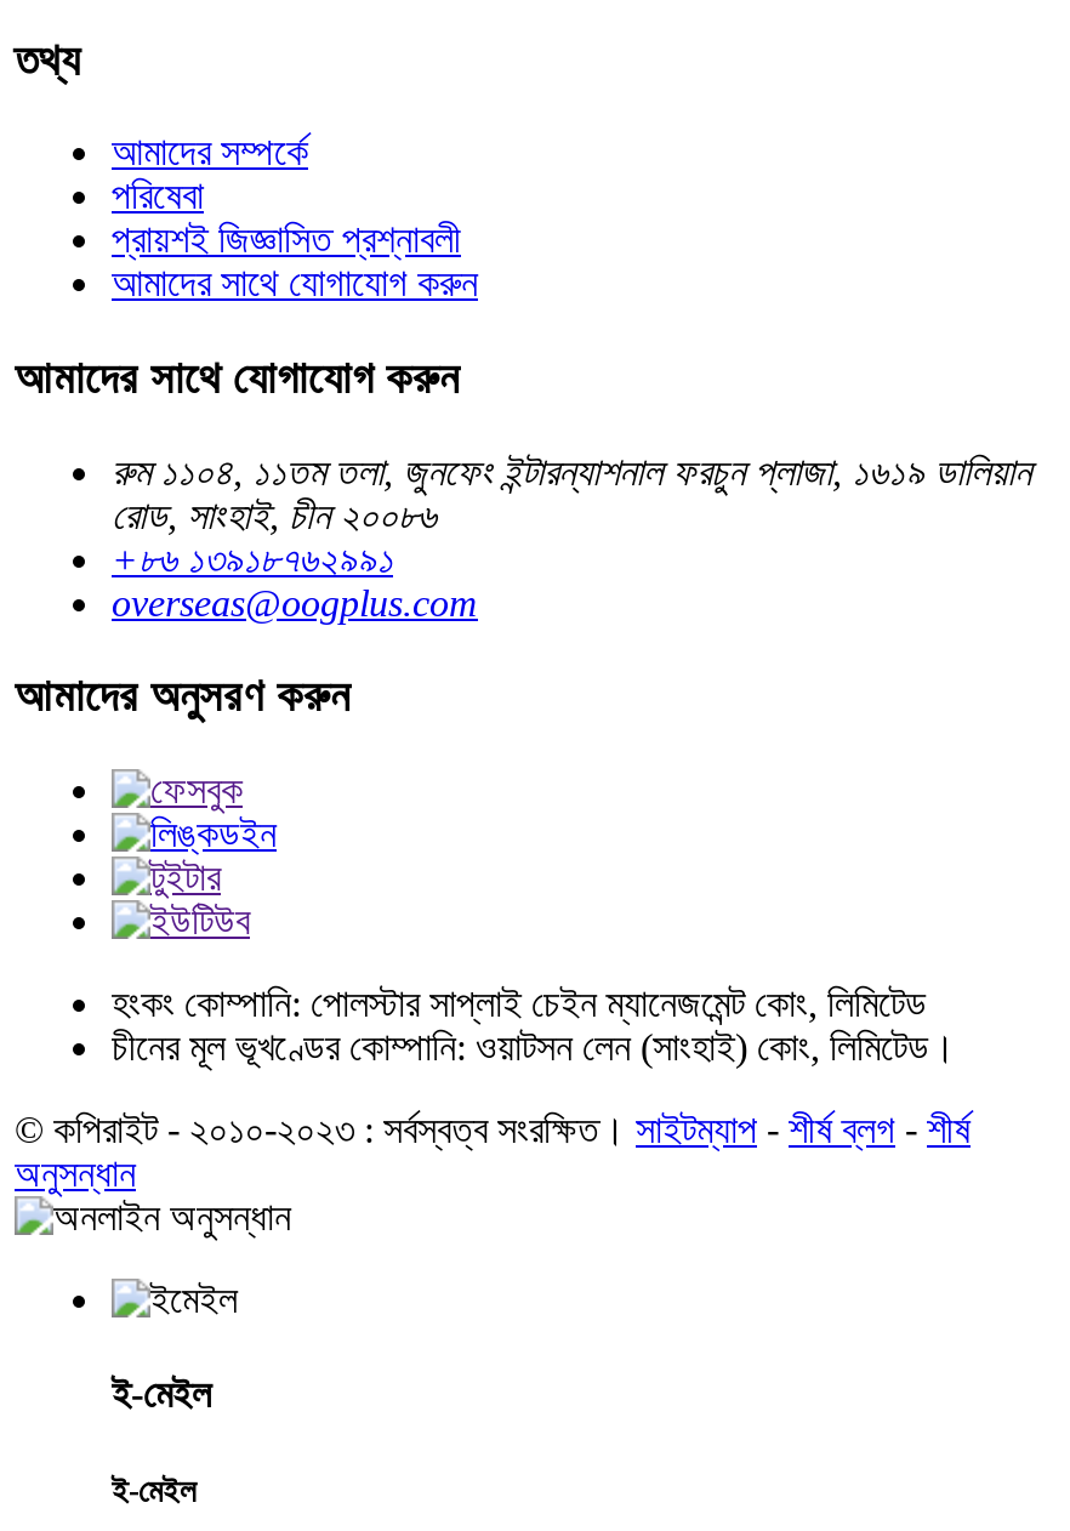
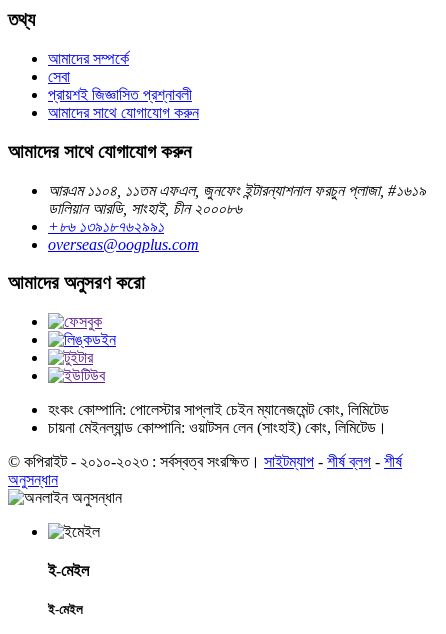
- পরিষেবা
+ সেবা

- রুম ১১০৪, ১১তম তলা, জুনফেং ইন্টারন্যাশনাল ফরচুন প্লাজা, ১৬১৯ ডালিয়ান
- রোড, সাংহাই, চীন ২০০৮৬
+ আরএম ১১০৪, ১১তম এফএল, জুনফেং ইন্টারন্যাশনাল ফরচুন প্লাজা, #১৬১৯
+ ডালিয়ান আরডি, সাংহাই, চীন ২০০০৮৬

- আমাদের অনুসরণ করুন
+ আমাদের অনুসরণ করো

- হংকং কোম্পানি: পোলস্টার সাপ্লাই চেইন ম্যানেজমেন্ট কোং, লিমিটেড
- চীনের মূল ভূখণ্ডের কোম্পানি: ওয়াটসন লেন (সাংহাই) কোং, লিমিটেড।
+ হংকং কোম্পানি: পোলেস্টার সাপ্লাই চেইন ম্যানেজমেন্ট কোং, লিমিটেড
+ চায়না মেইনল্যান্ড কোম্পানি: ওয়াটসন লেন (সাংহাই) কোং, লিমিটেড।
